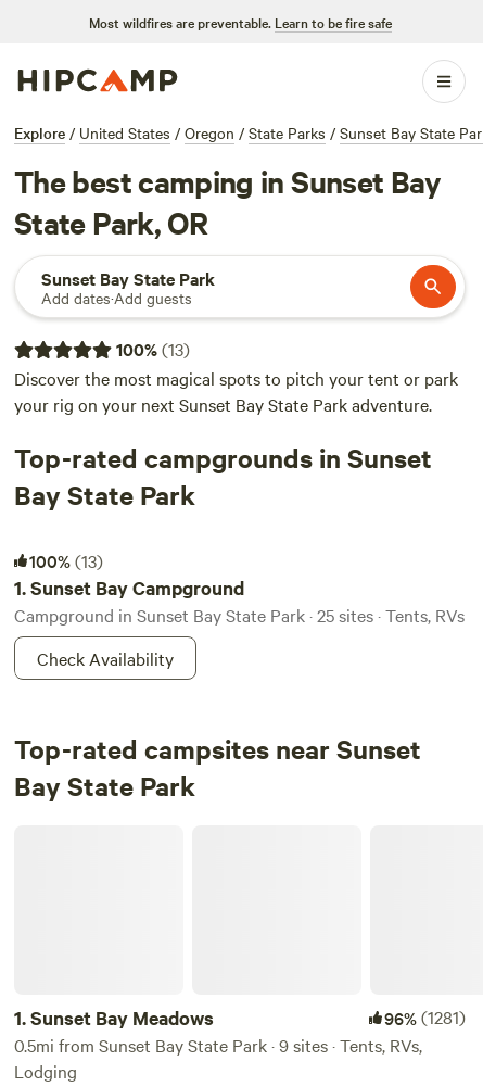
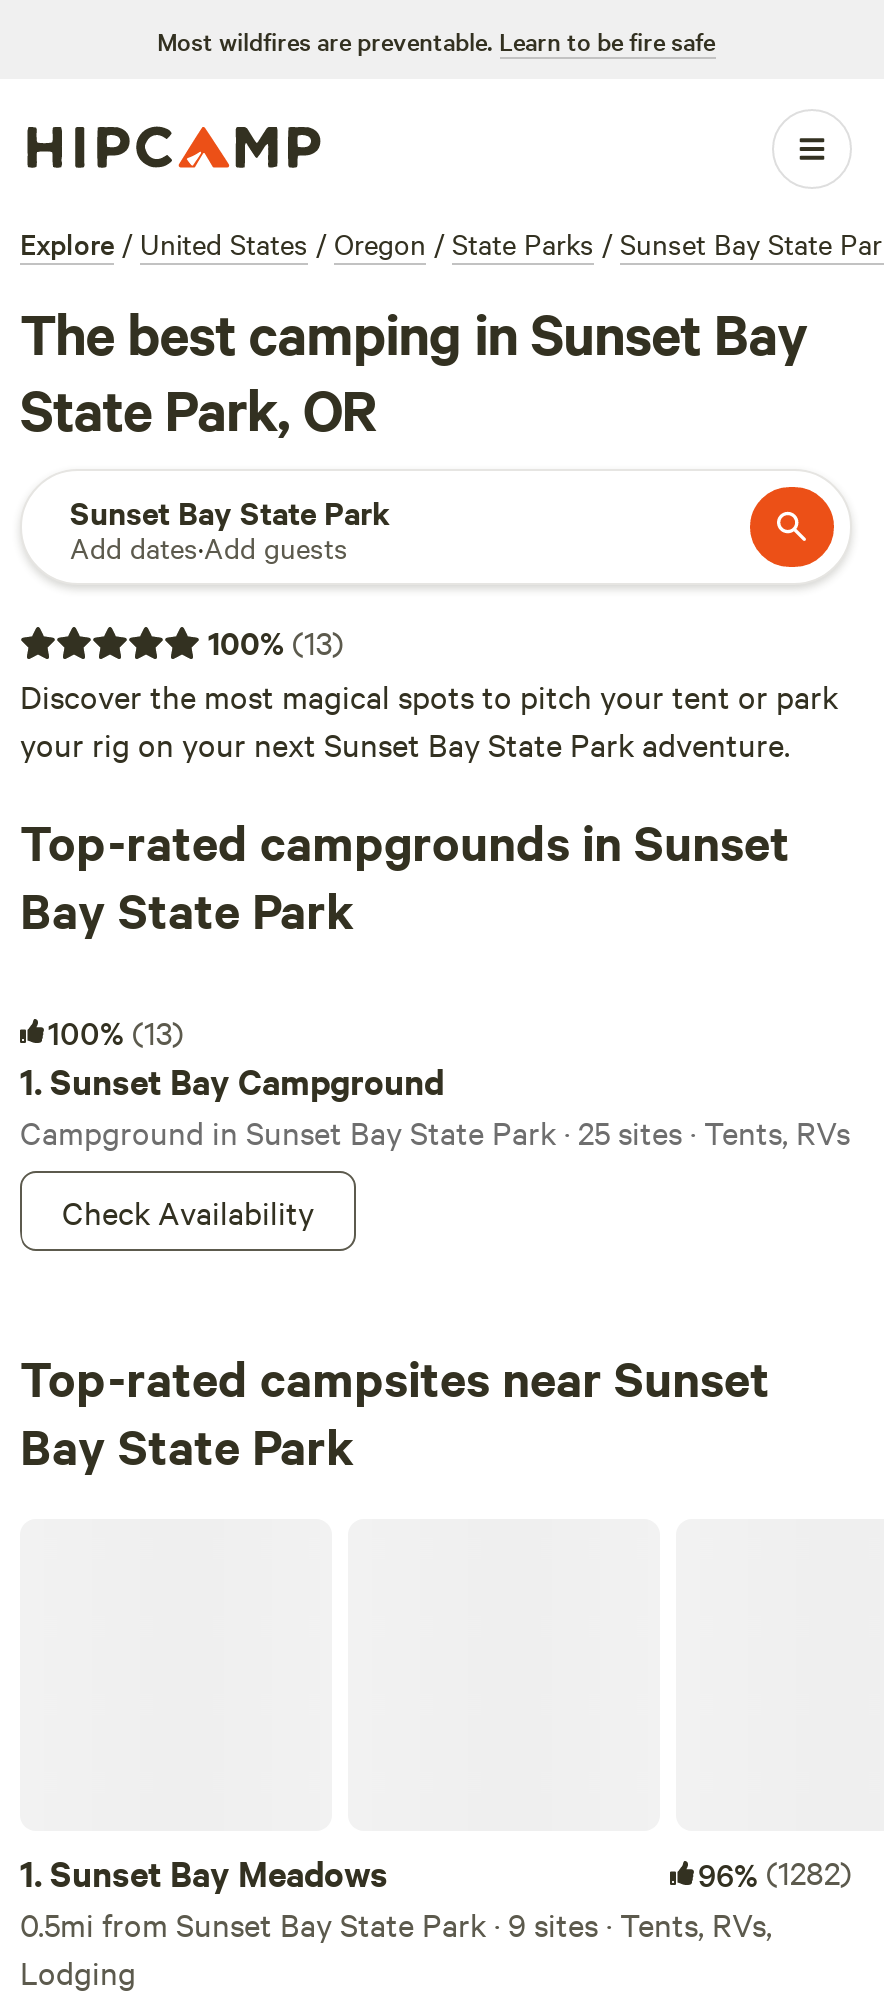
- 96% (1281)
+ 96% (1282)
